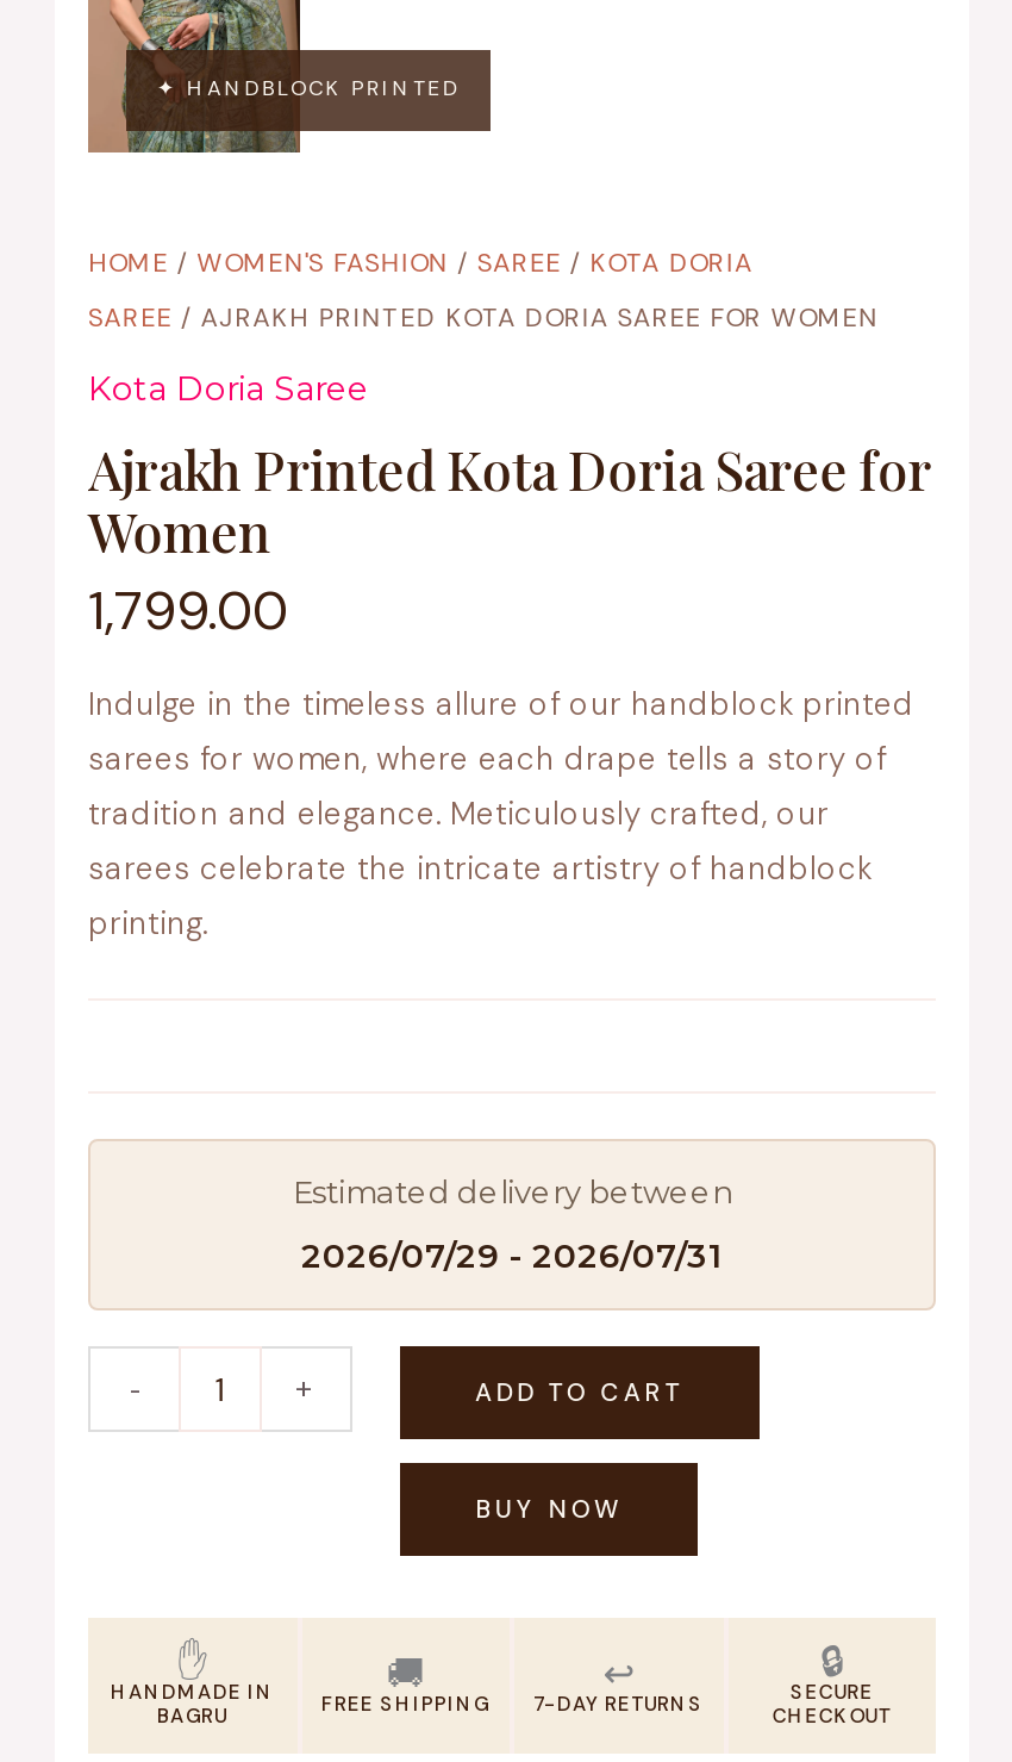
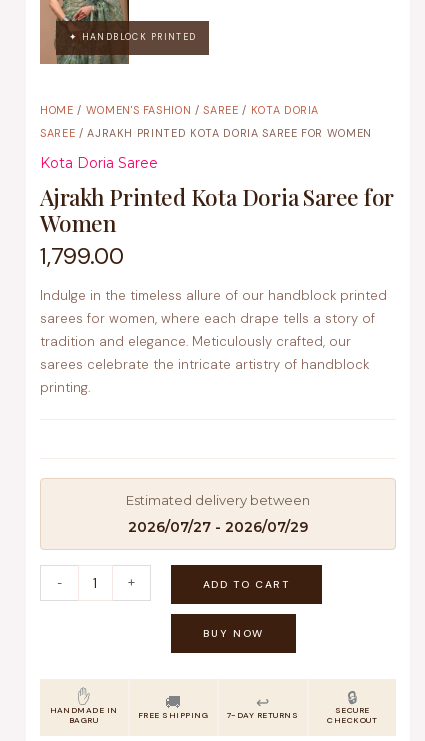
- 2026/07/29 - 2026/07/31
+ 2026/07/27 - 2026/07/29
